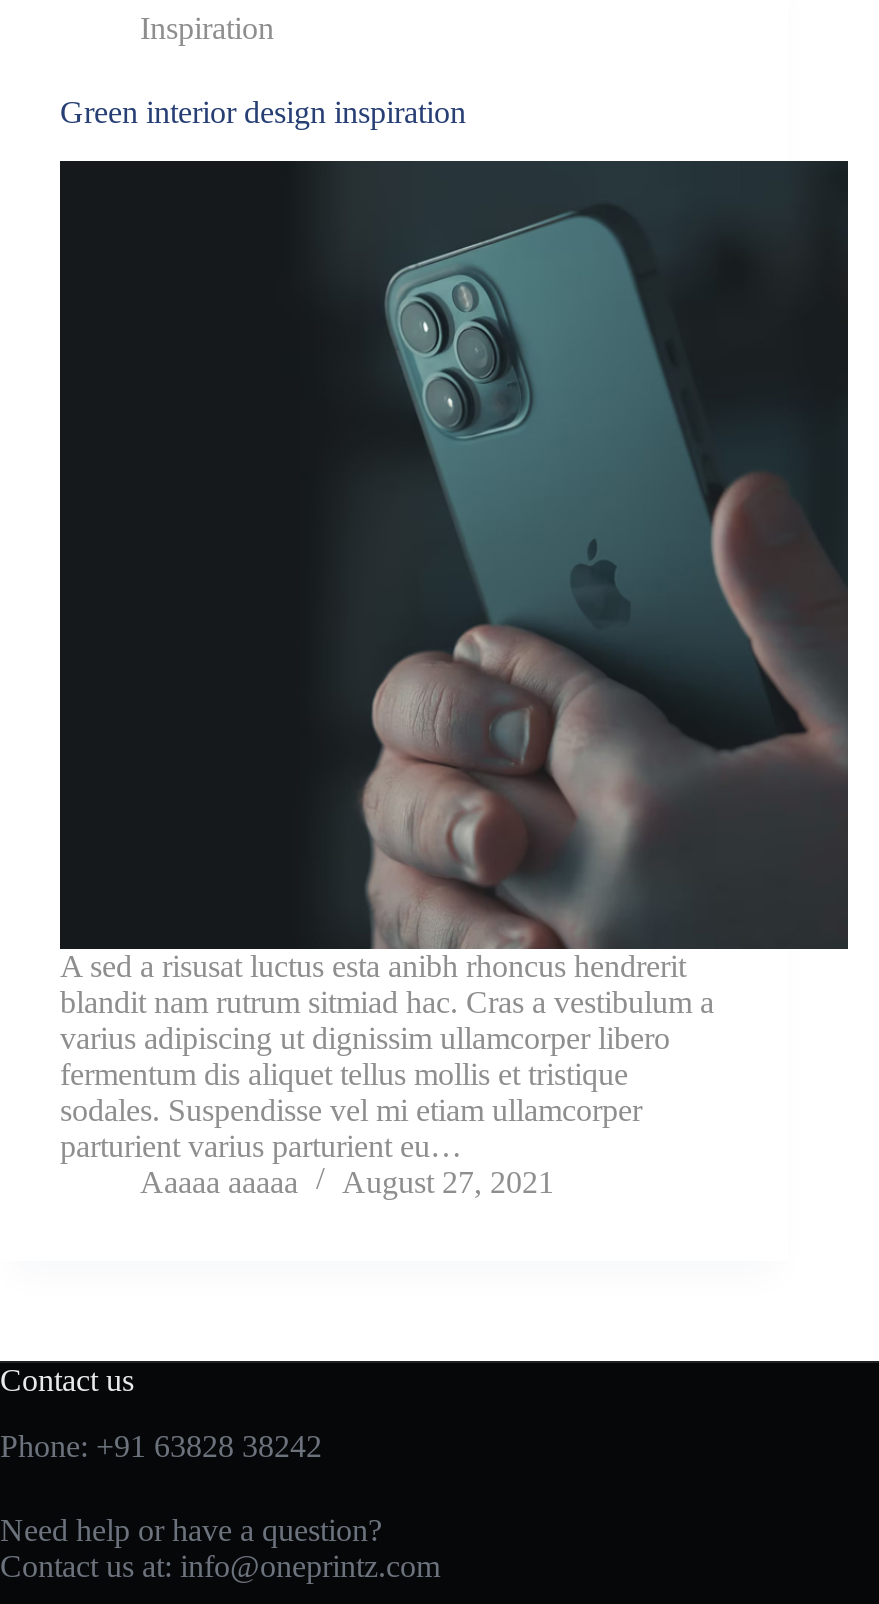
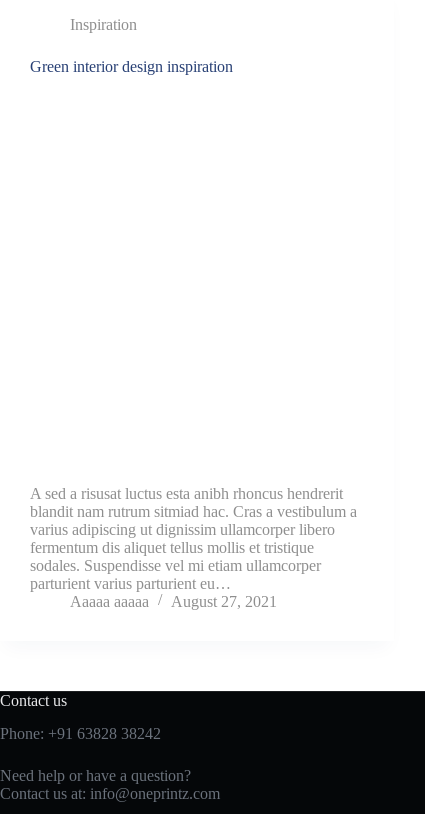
- [image]
